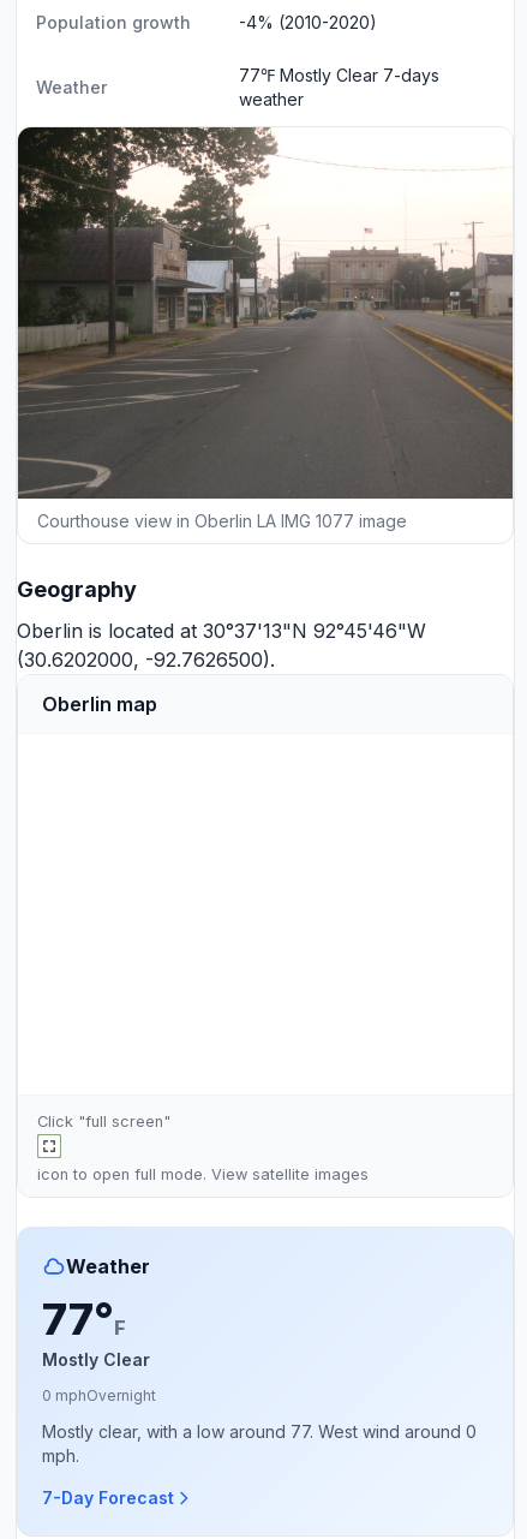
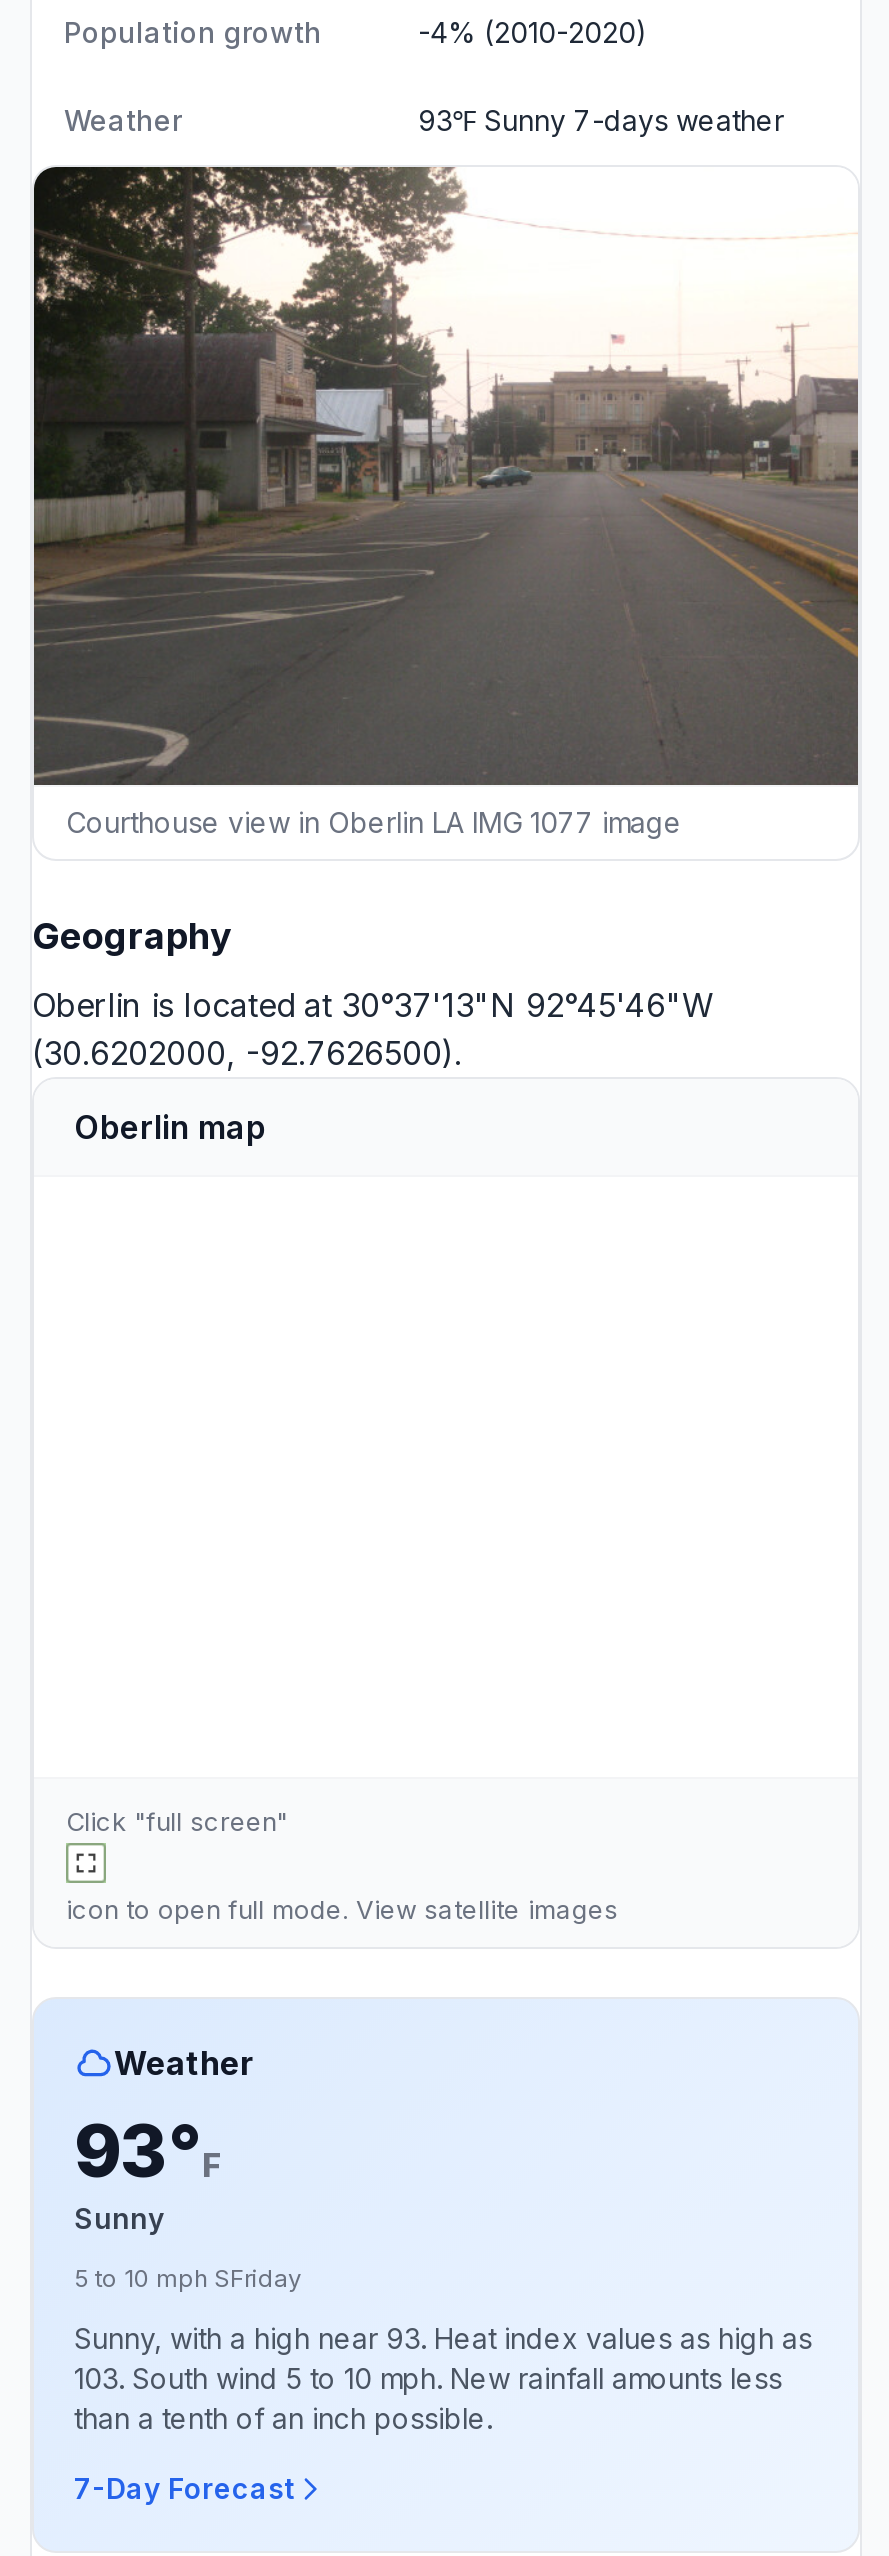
- 77℉ Mostly Clear 7-days
- weather
+ 93℉ Sunny 7-days weather

moved up: [image] | Courthouse view in Oberlin LA IMG 1077 image | Geography | ... | icon to open full mode. View satellite images | Weather

- 77°F
- Mostly Clear
+ 93°F
+ Sunny

- 0 mphOvernight
+ 5 to 10 mph SFriday

- Mostly clear, with a low around 77. West wind around 0
- mph.
+ Sunny, with a high near 93. Heat index values as high as
+ 103. South wind 5 to 10 mph. New rainfall amounts less
+ than a tenth of an inch possible.
